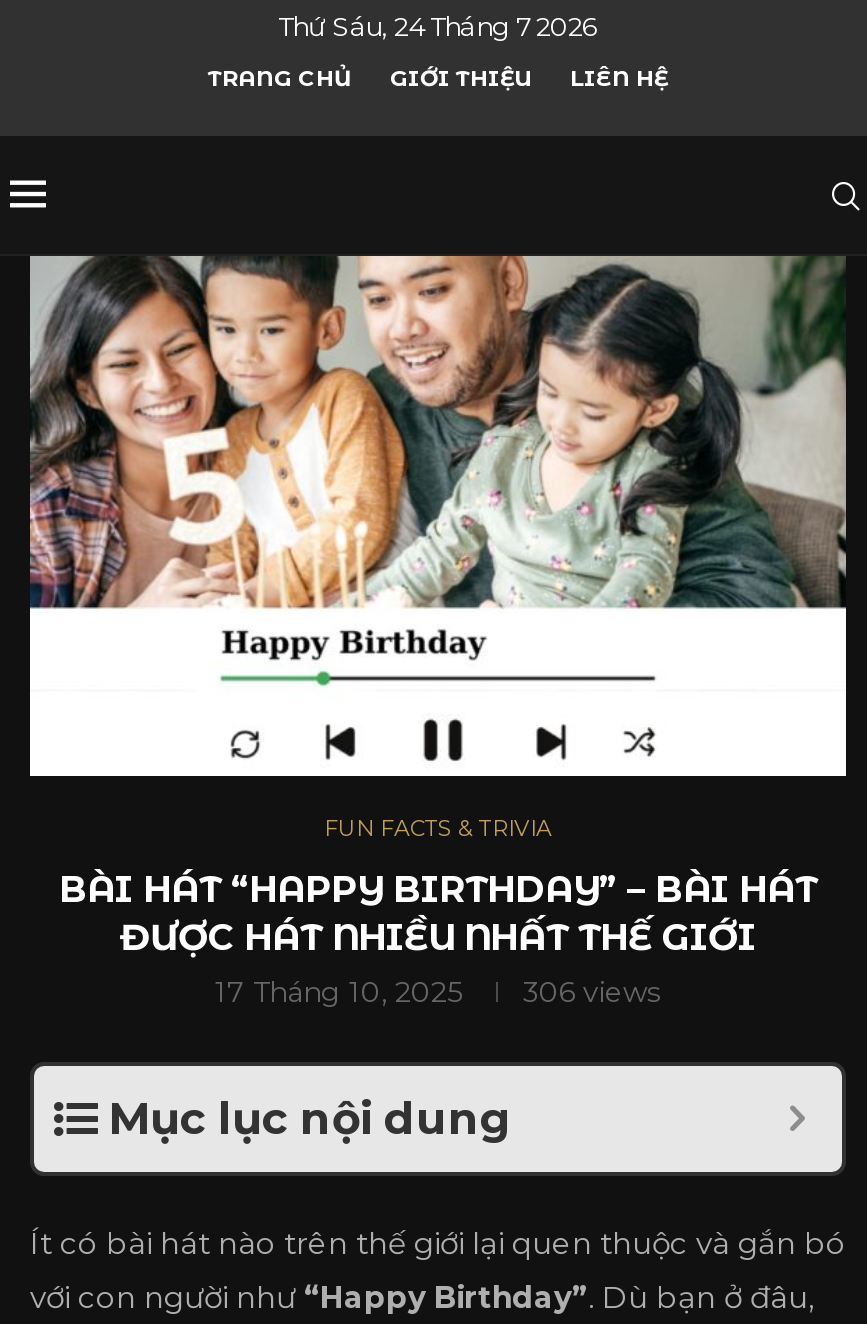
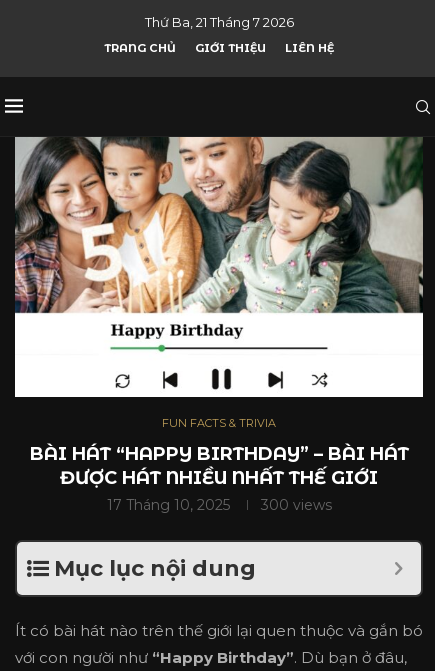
- Thứ Sáu, 24 Tháng 7 2026
+ Thứ Ba, 21 Tháng 7 2026

- 17 Tháng 10, 2025 306 views
+ 17 Tháng 10, 2025 300 views
